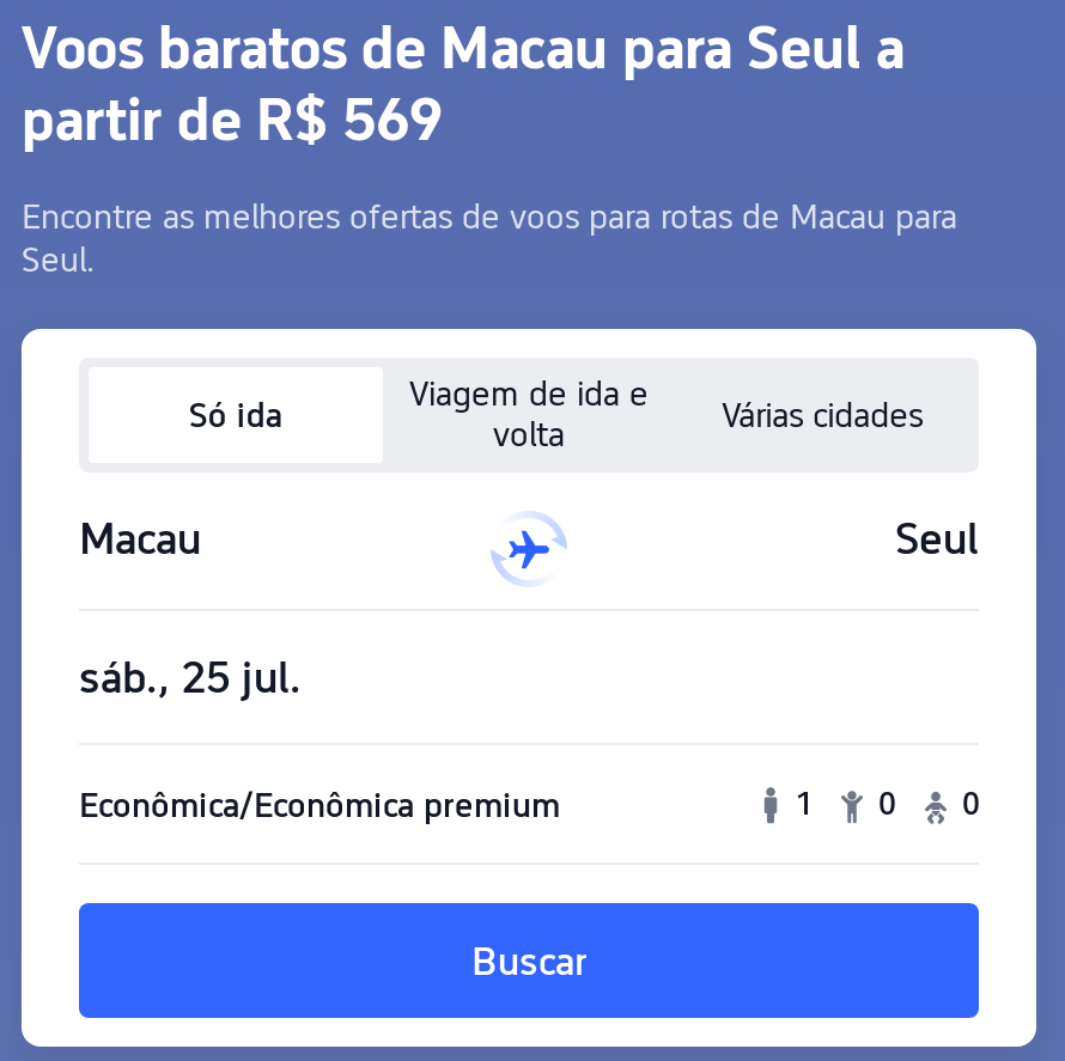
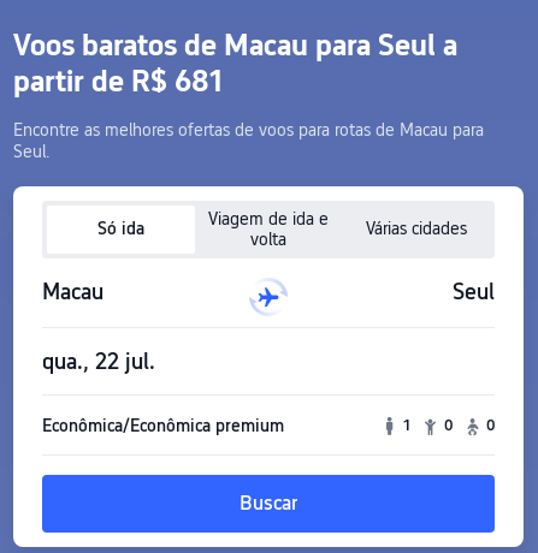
- partir de R$ 569
+ partir de R$ 681

- sáb., 25 jul.
+ qua., 22 jul.
